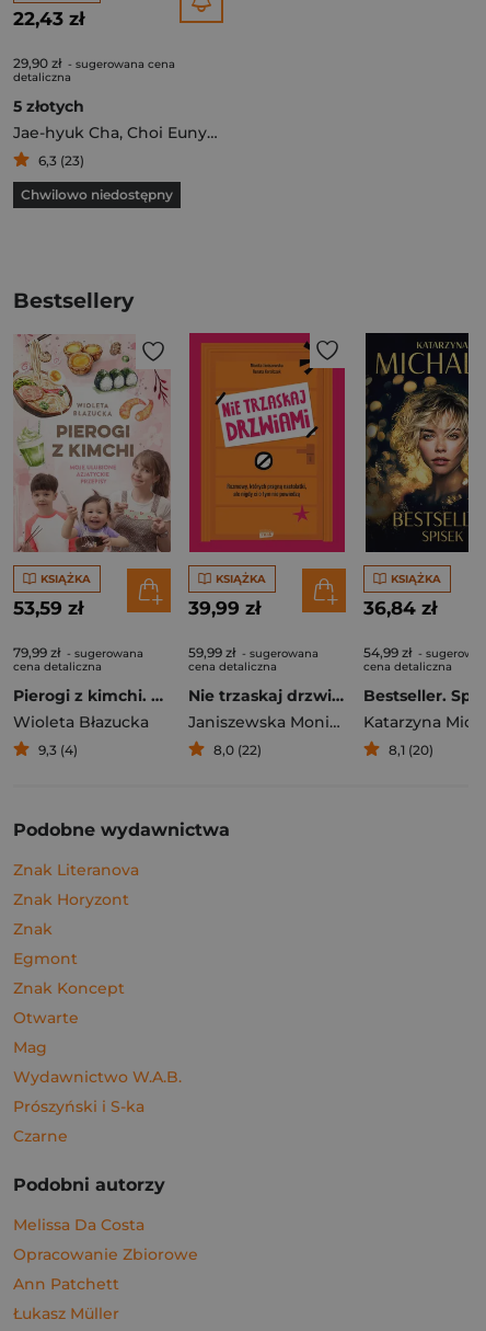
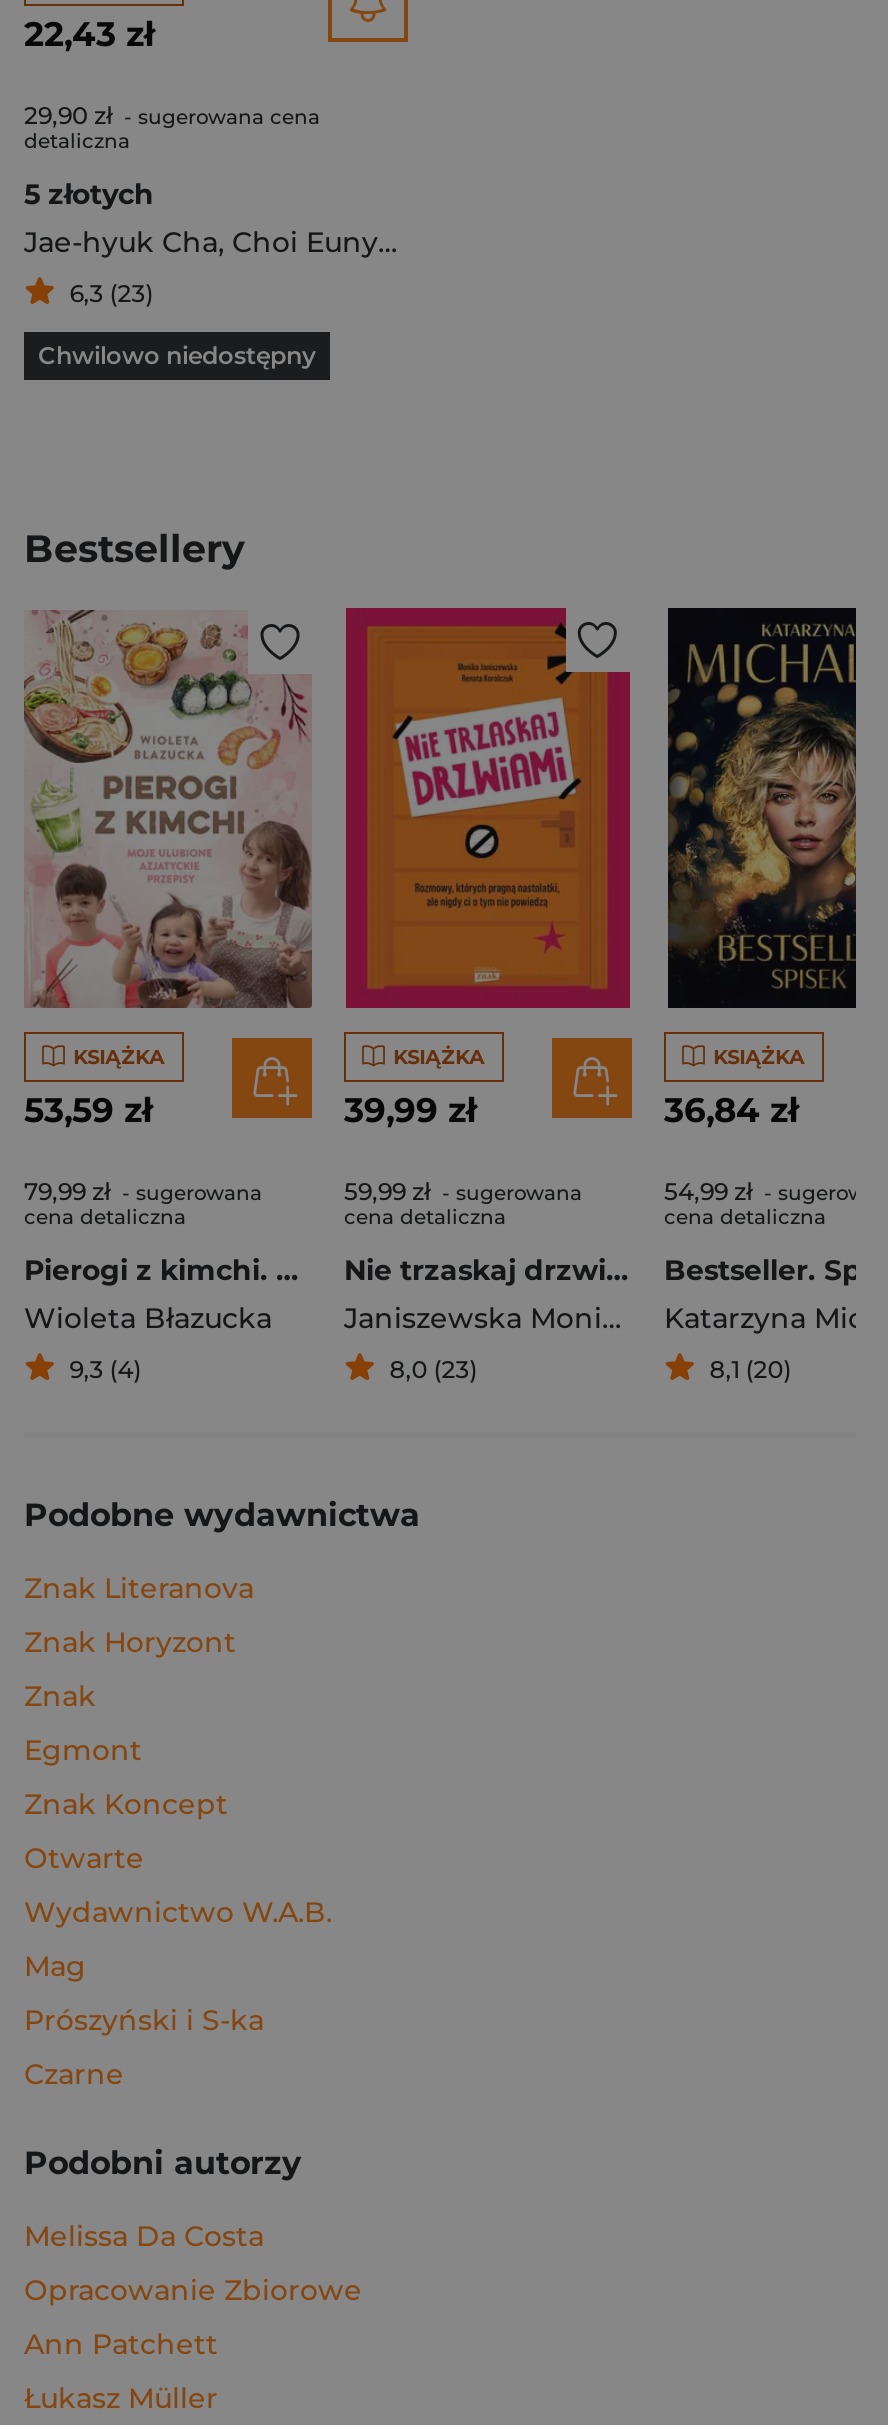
- 8,0 (22)
+ 8,0 (23)

moved down: Mag

moved up: Wydawnictwo W.A.B.
